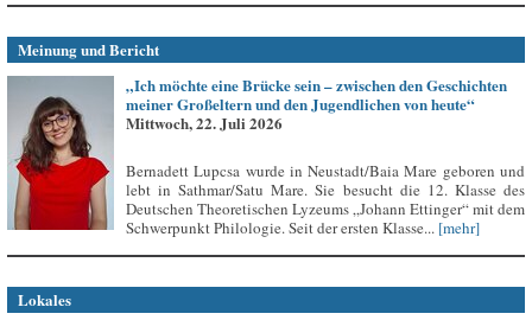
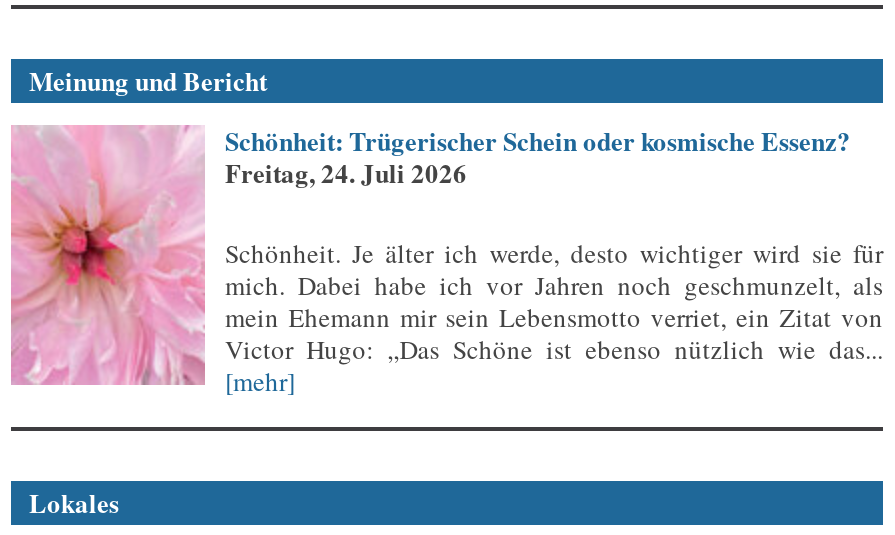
- [image]
- „Ich möchte eine Brücke sein – zwischen den Geschichten
- meiner Großeltern und den Jugendlichen von heute“
- Mittwoch, 22. Juli 2026
+ [image]
+ Schönheit: Trügerischer Schein oder kosmische Essenz?
+ Freitag, 24. Juli 2026

- Bernadett Lupcsa wurde in Neustadt/Baia Mare geboren und
- lebt in Sathmar/Satu Mare. Sie besucht die 12. Klasse des
- Deutschen Theoretischen Lyzeums „Johann Ettinger“ mit dem
- Schwerpunkt Philologie. Seit der ersten Klasse... [mehr]
+ Schönheit. Je älter ich werde, desto wichtiger wird sie für
+ mich. Dabei habe ich vor Jahren noch geschmunzelt, als
+ mein Ehemann mir sein Lebensmotto verriet, ein Zitat von
+ Victor Hugo: „Das Schöne ist ebenso nützlich wie das...
+ [mehr]
